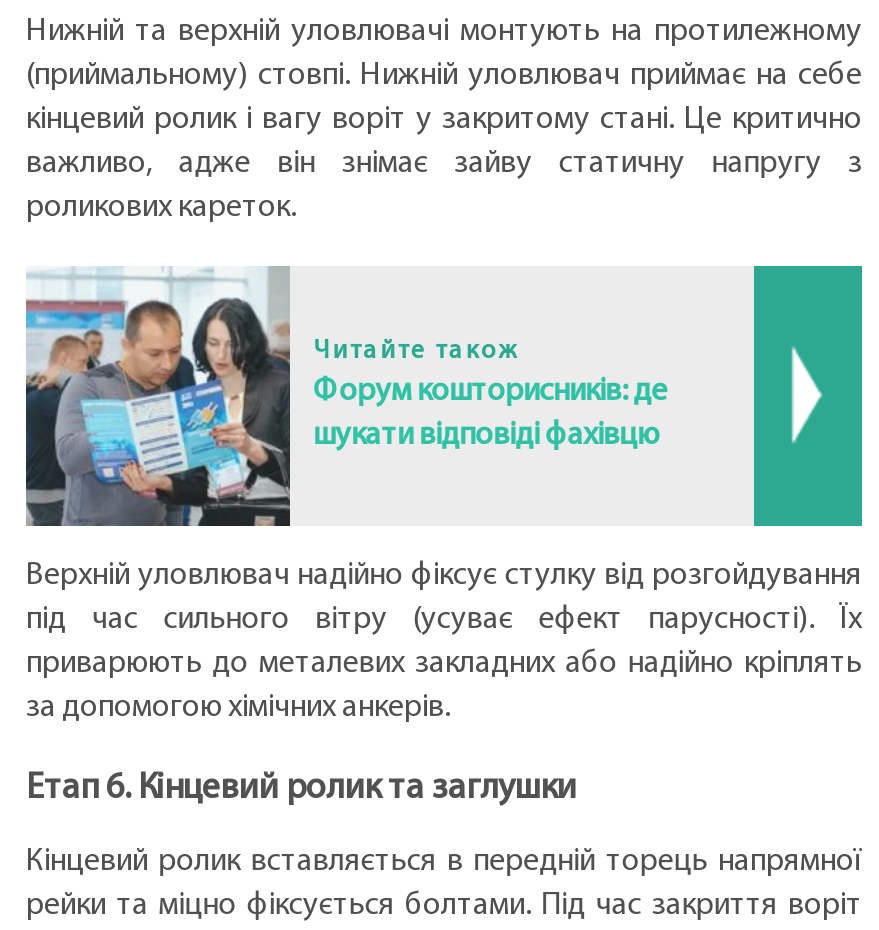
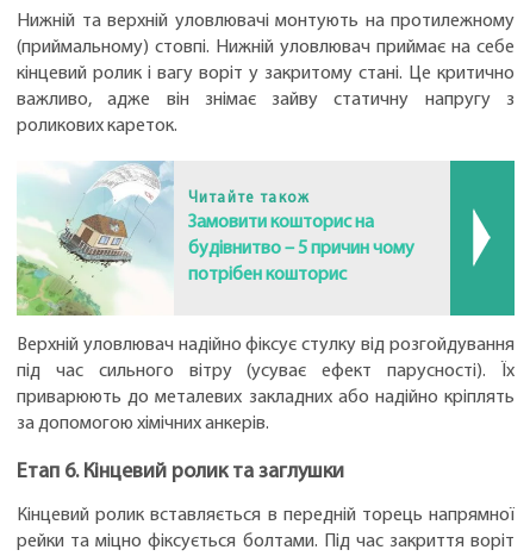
- [image]
- Форум кошторисників: де
- шукати відповіді фахівцю
+ [image]
+ Замовити кошторис на
+ будівнитво – 5 причин чому
+ потрібен кошторис
